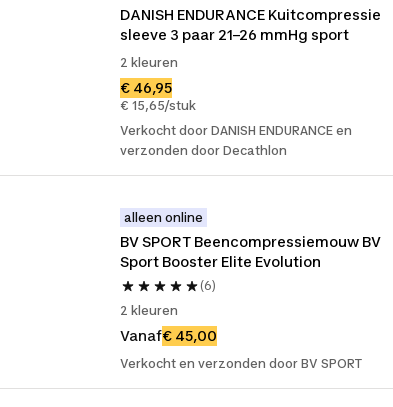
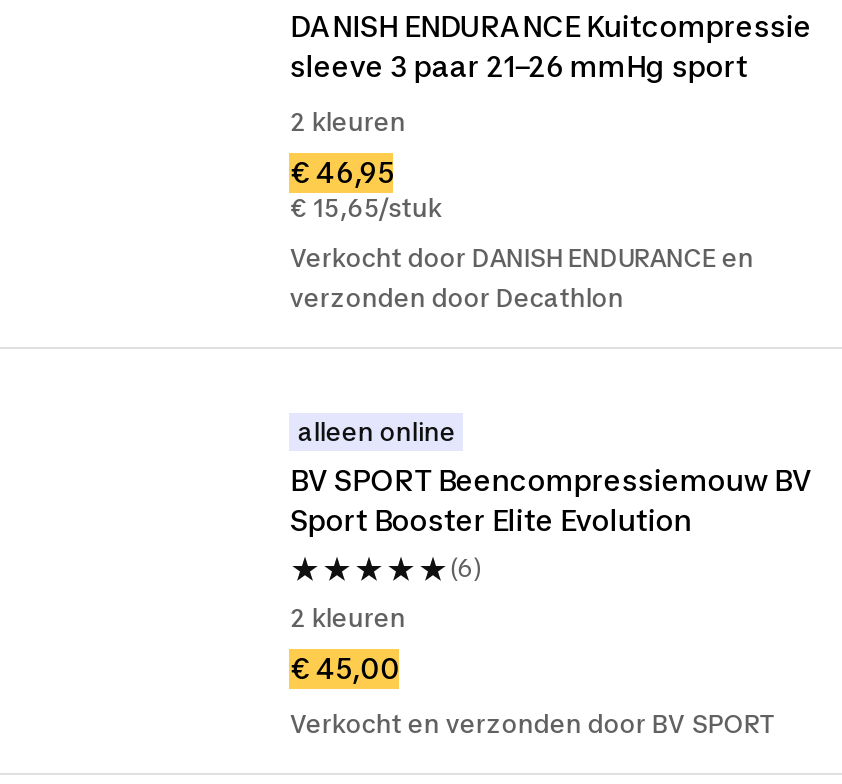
- Vanaf€ 45,00
+ € 45,00
